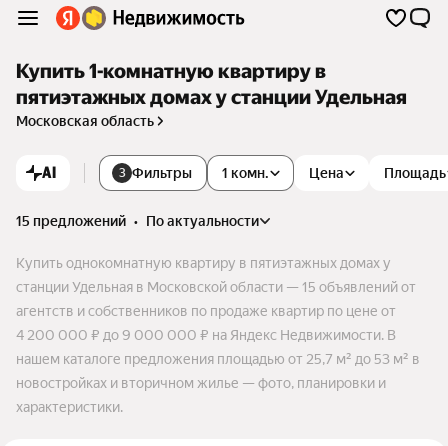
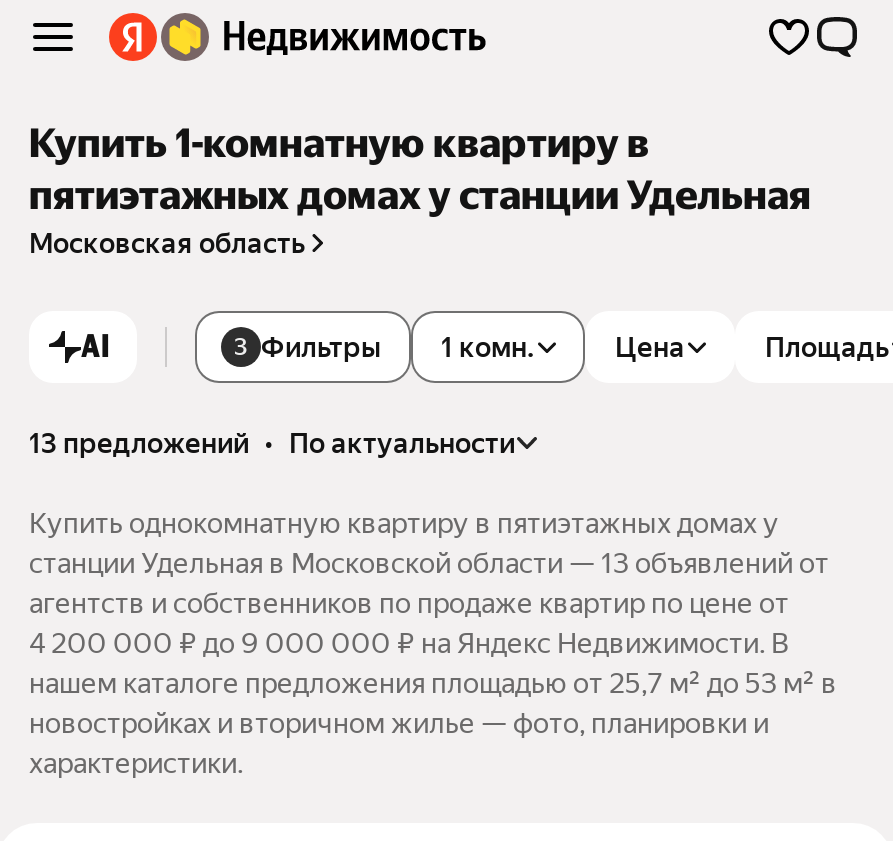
- 15 предложений • по актуальности
+ 13 предложений • по актуальности

- станции Удельная в Московской области — 15 объявлений от
+ станции Удельная в Московской области — 13 объявлений от
